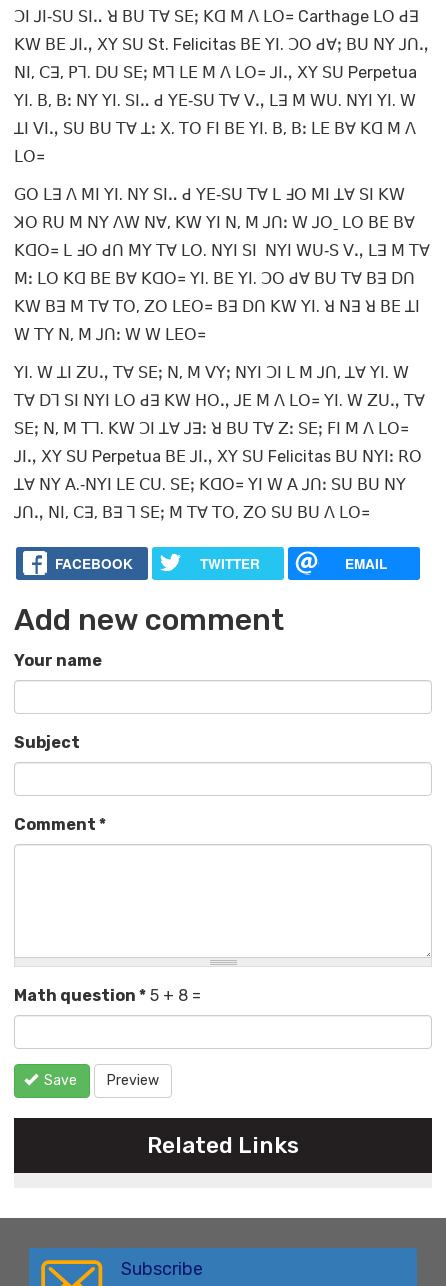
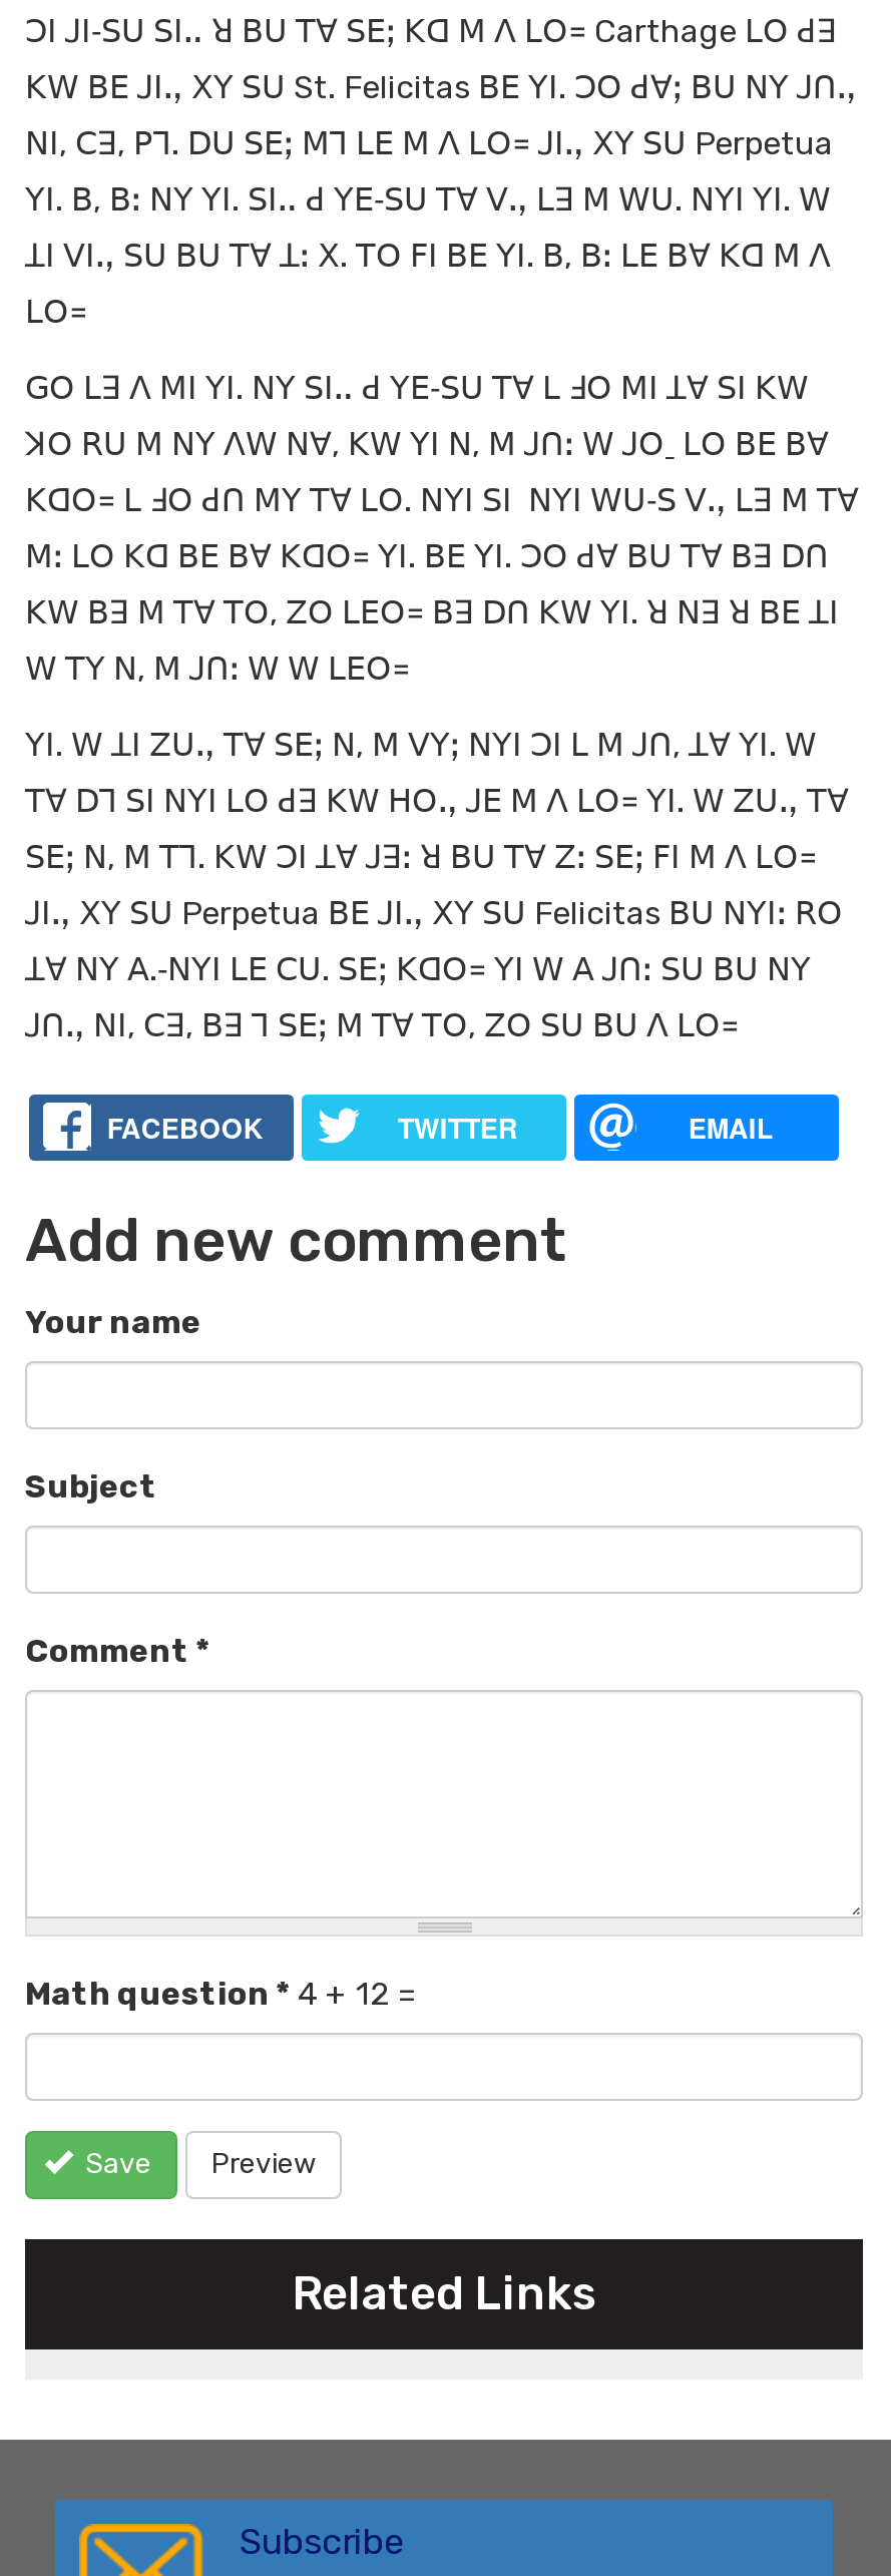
- Math question * 5 + 8 =
+ Math question * 4 + 12 =
